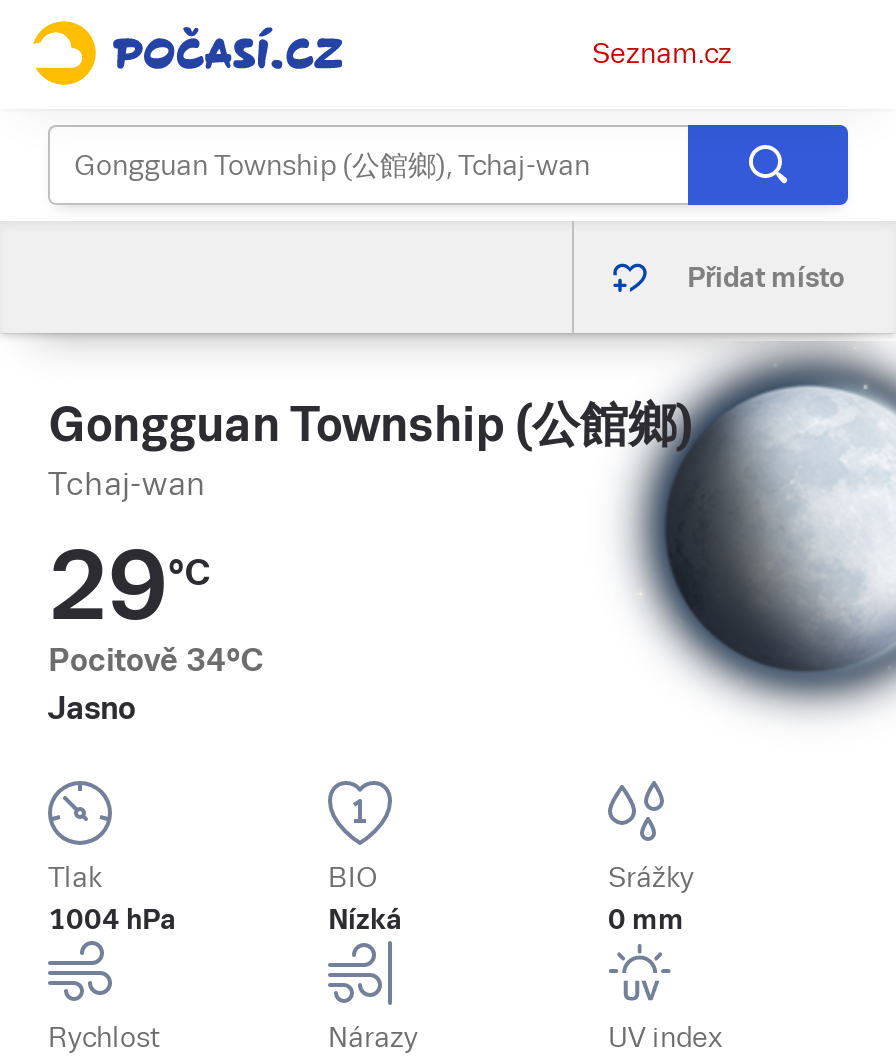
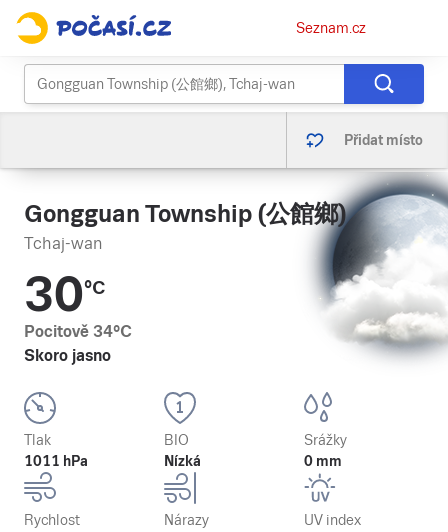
- [image]
+ [image]

- 29°C
+ 30°C

- Jasno
+ Skoro jasno

- 1004 hPa
+ 1011 hPa
